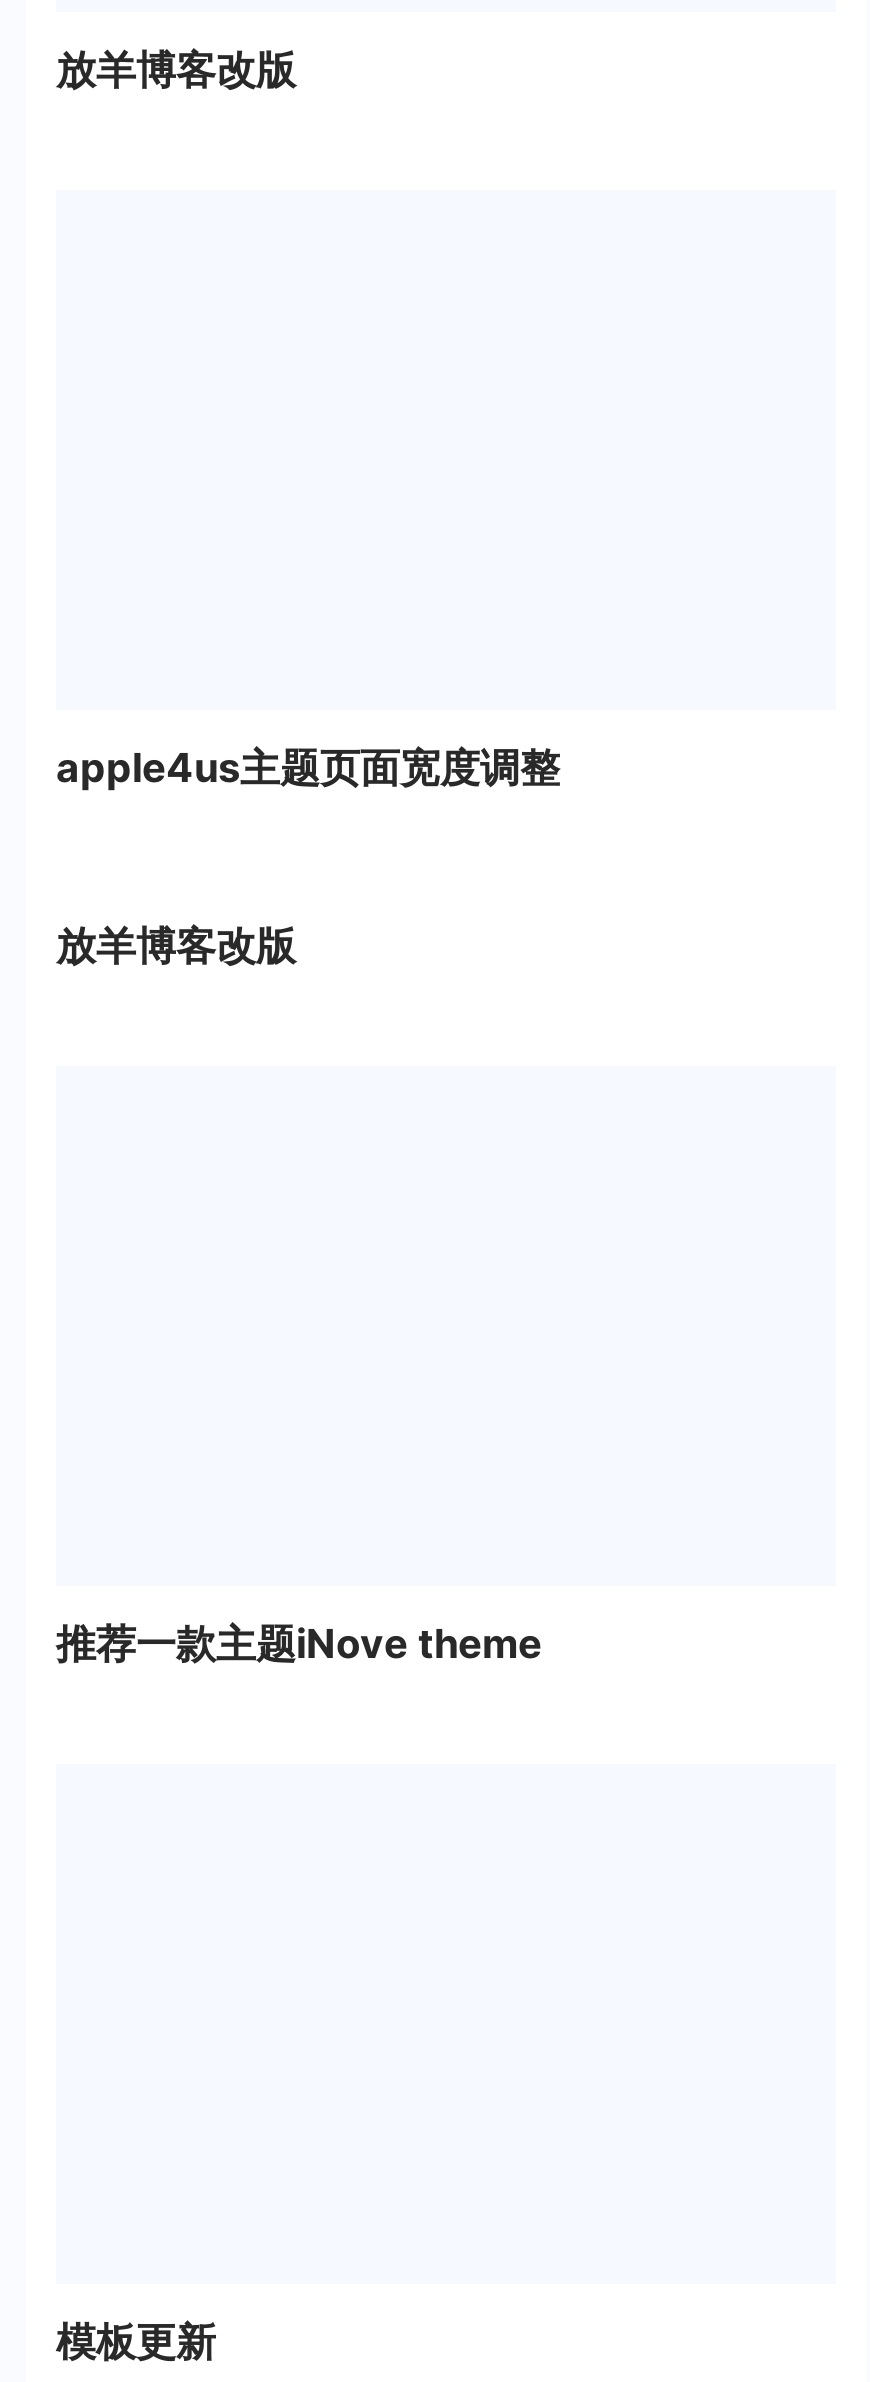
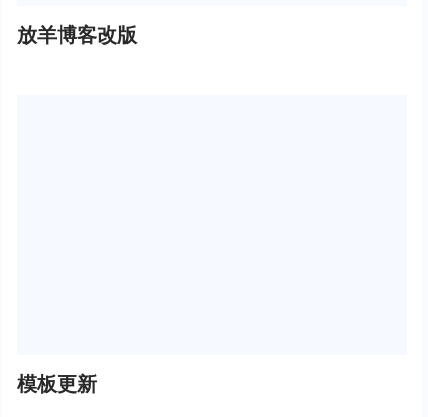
- apple4us主题页面宽度调整

- 放羊博客改版

- 推荐一款主题iNove theme
